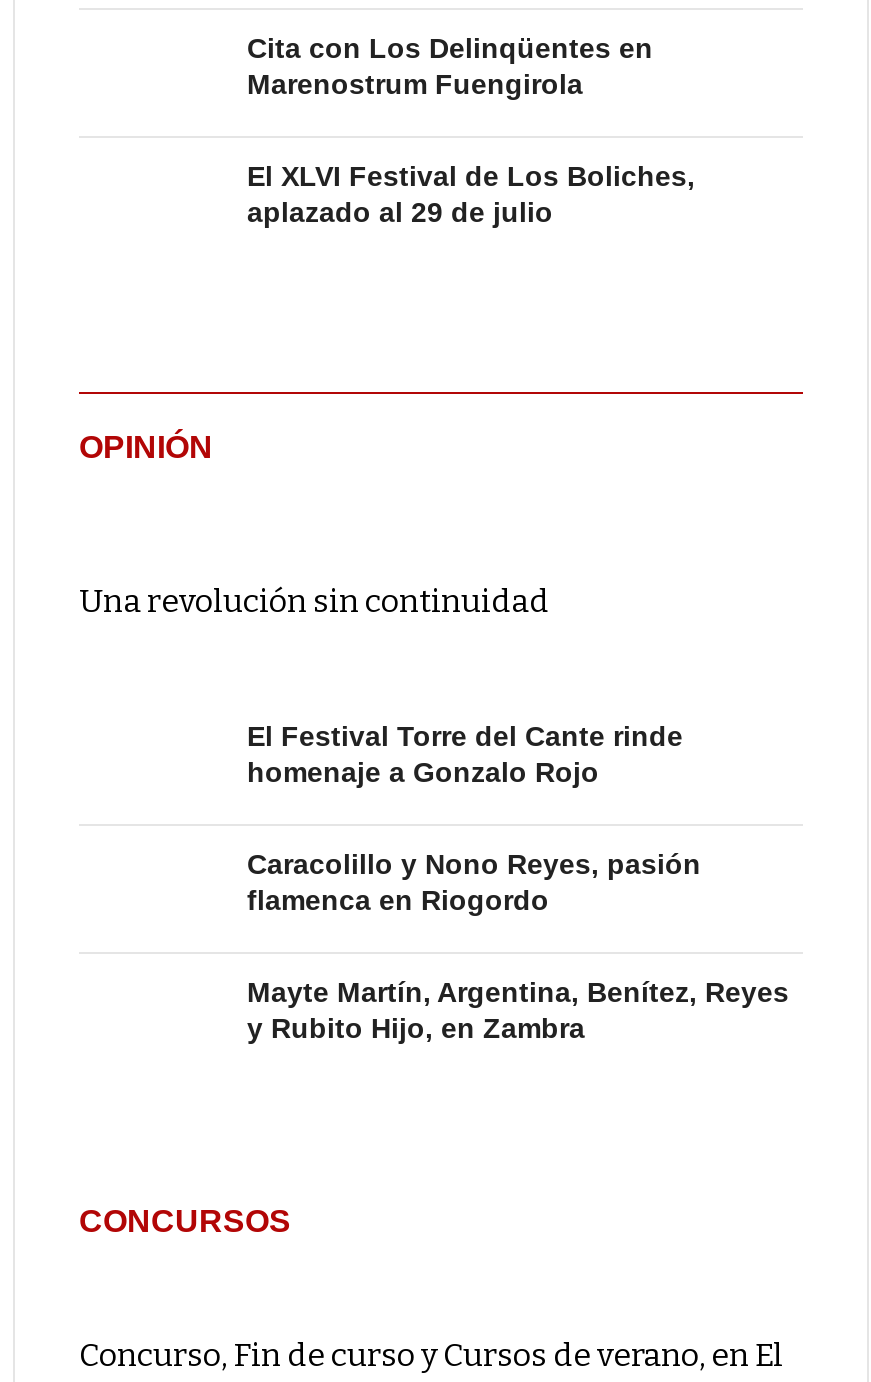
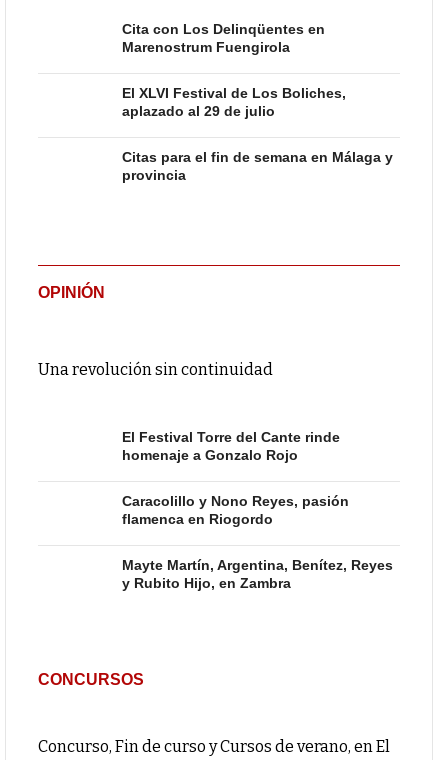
+ Citas para el fin de semana en Málaga y
+ provincia
